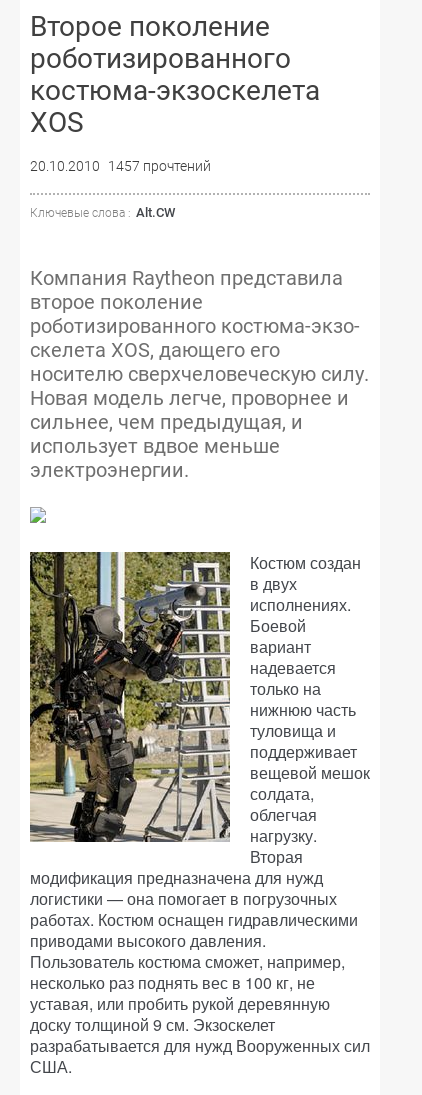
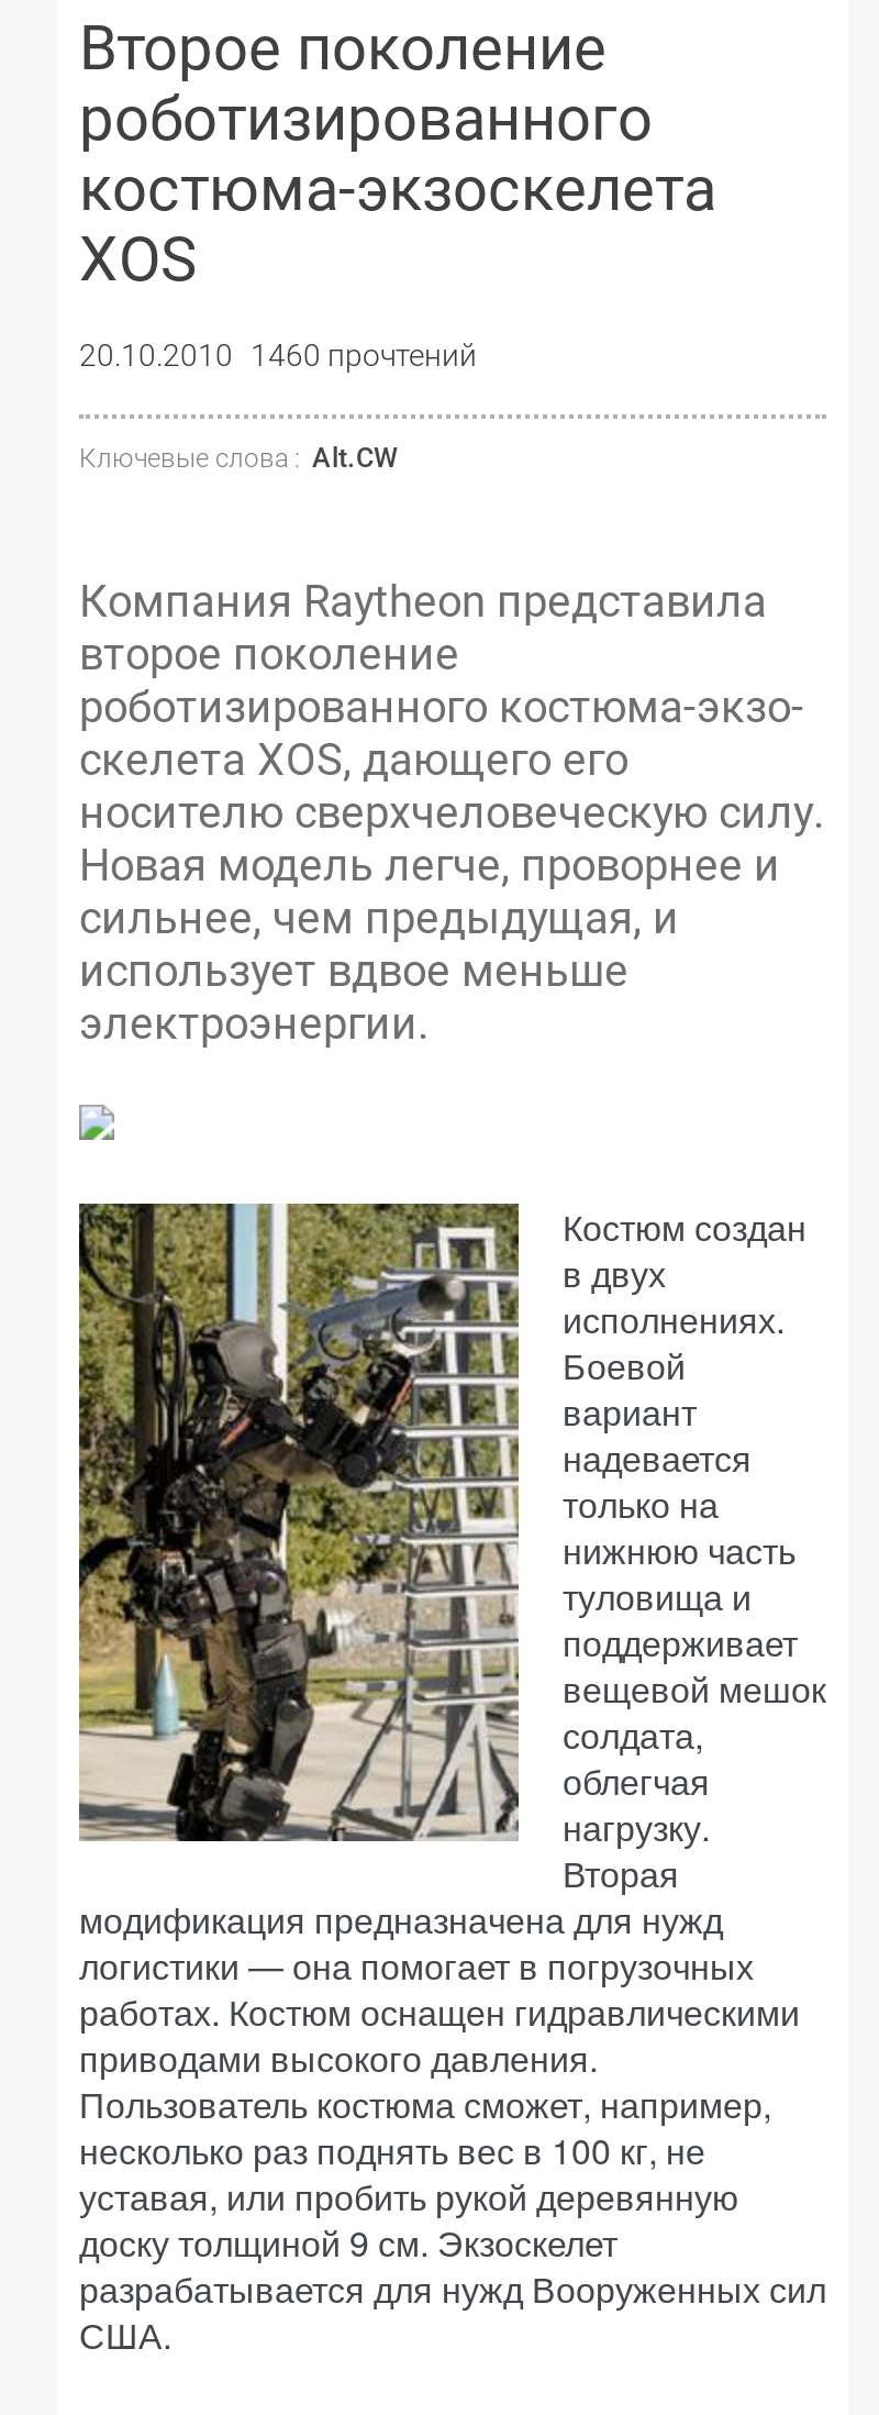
- 20.10.2010 1457 прочтений
+ 20.10.2010 1460 прочтений
